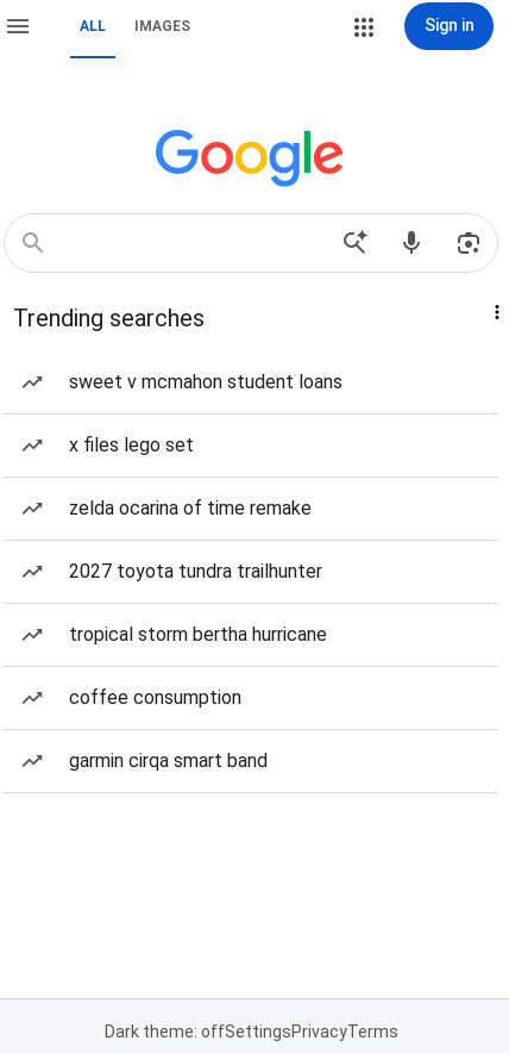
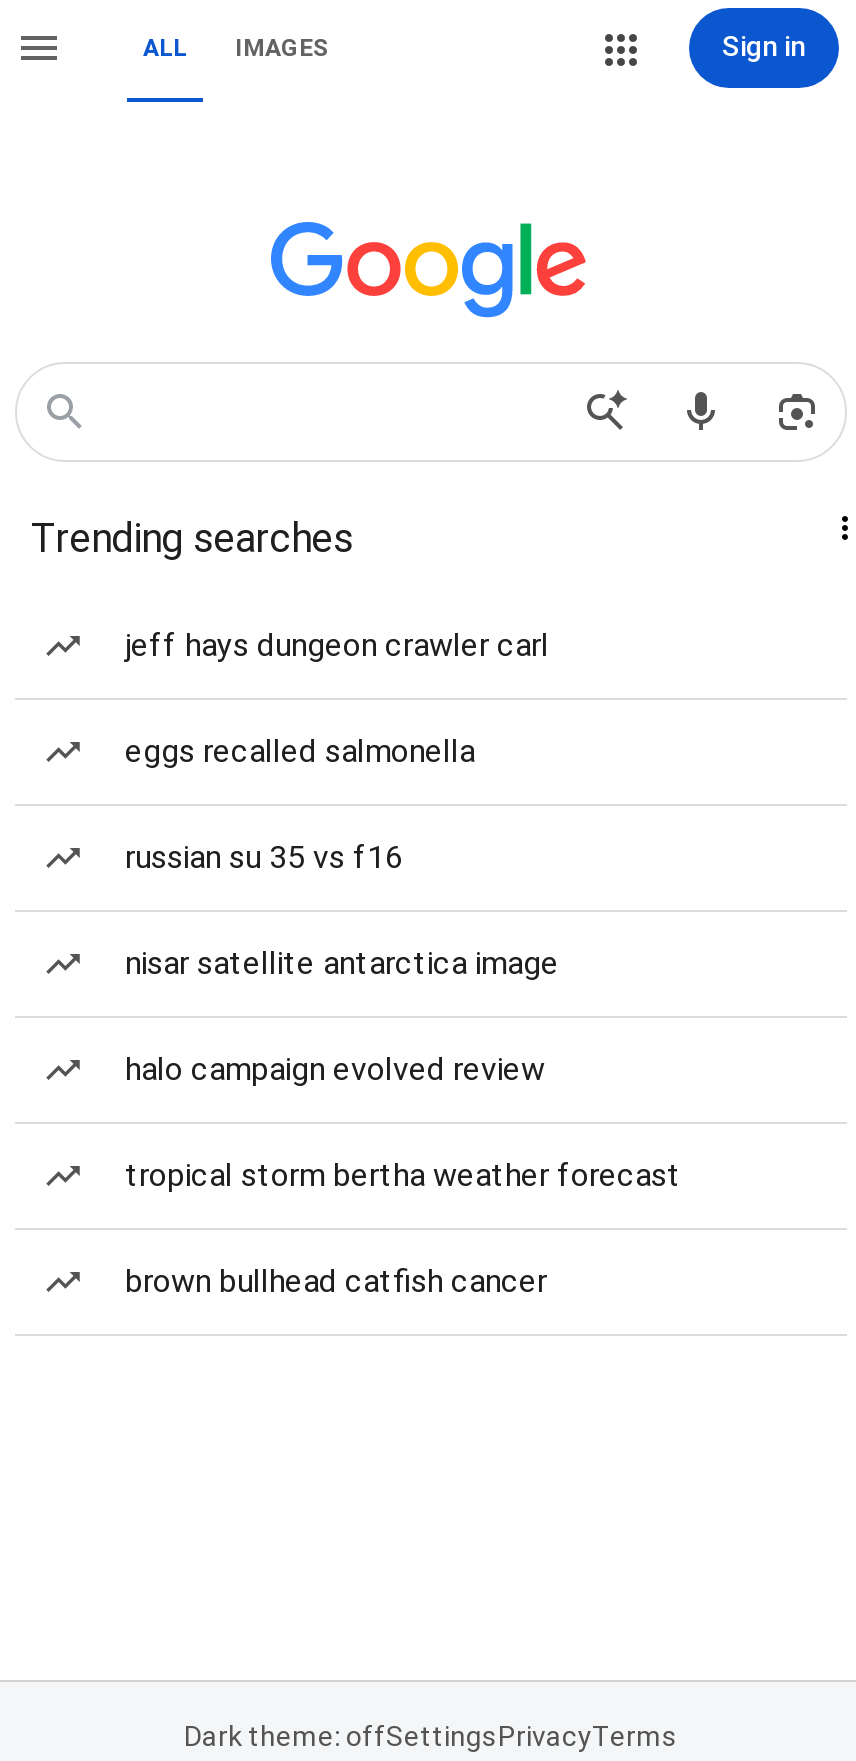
- sweet v mcmahon student loans
+ jeff hays dungeon crawler carl

- x files lego set
+ eggs recalled salmonella

- zelda ocarina of time remake
+ russian su 35 vs f16

- 2027 toyota tundra trailhunter
+ nisar satellite antarctica image

- tropical storm bertha hurricane
+ halo campaign evolved review

- coffee consumption
+ tropical storm bertha weather forecast

- garmin cirqa smart band
+ brown bullhead catfish cancer
